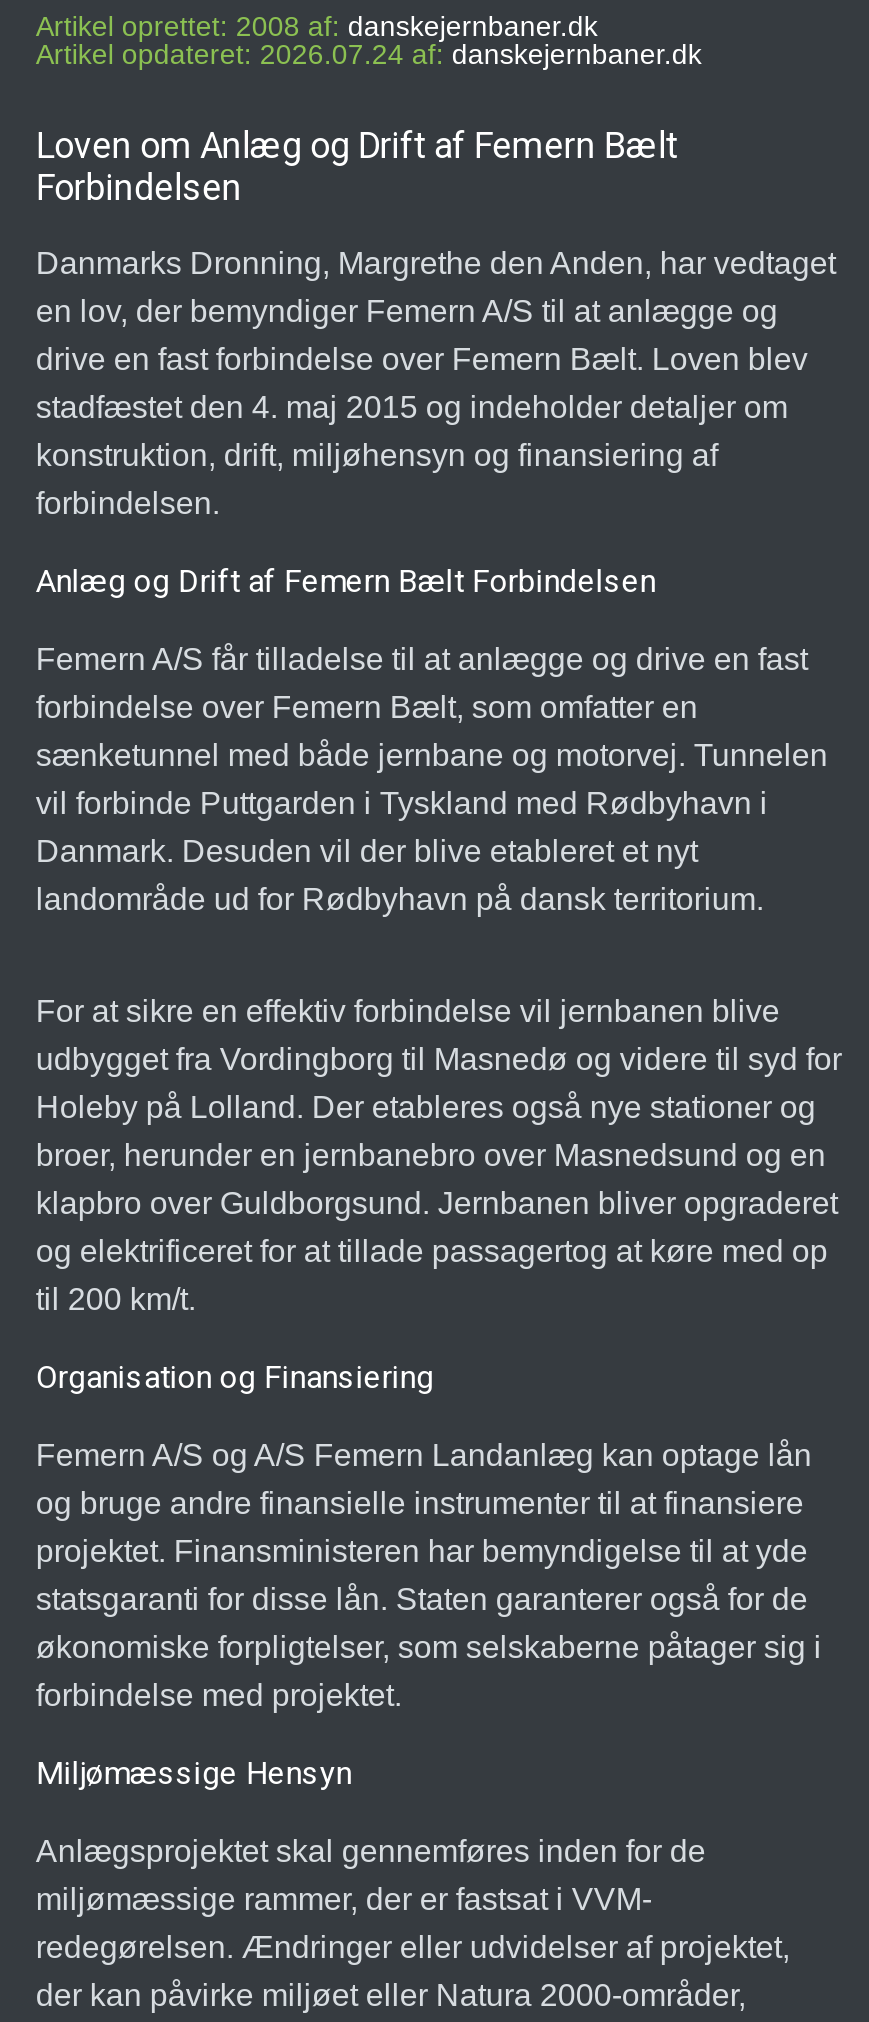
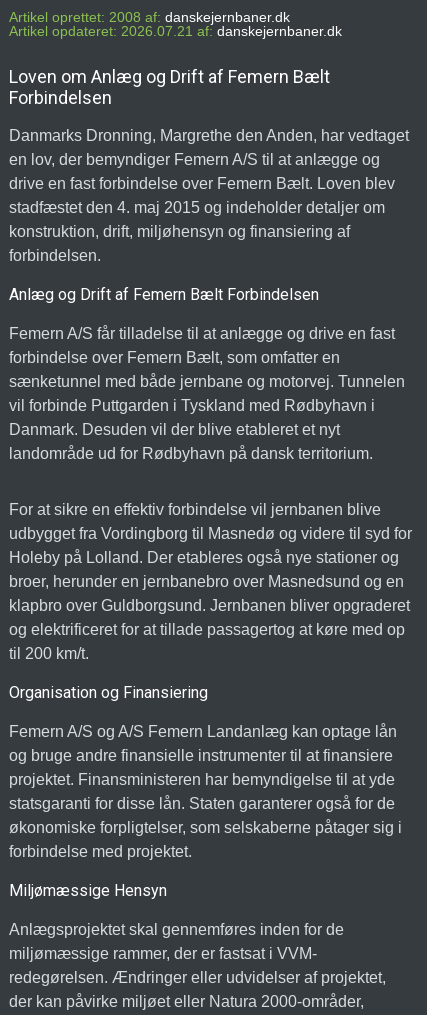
- Artikel opdateret: 2026.07.24 af: danskejernbaner.dk
+ Artikel opdateret: 2026.07.21 af: danskejernbaner.dk
